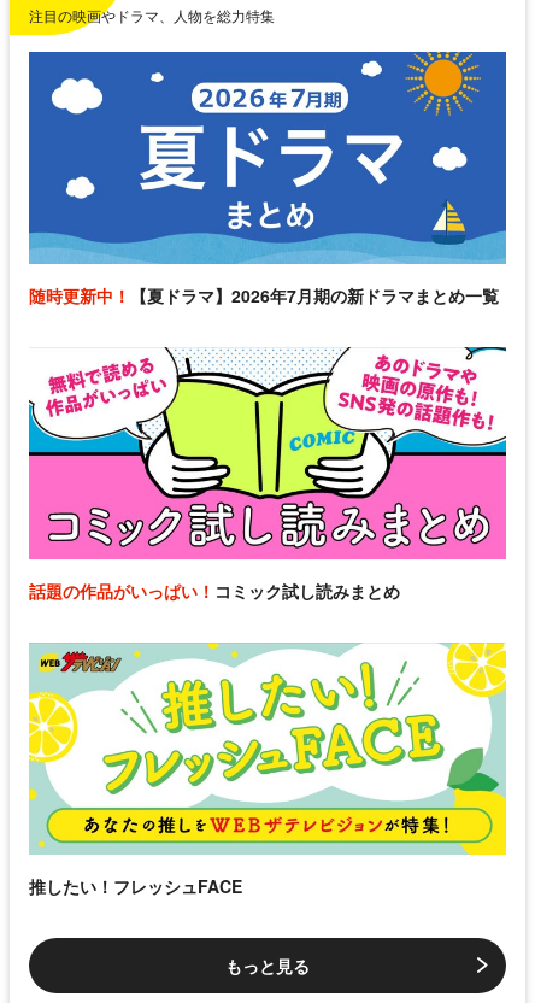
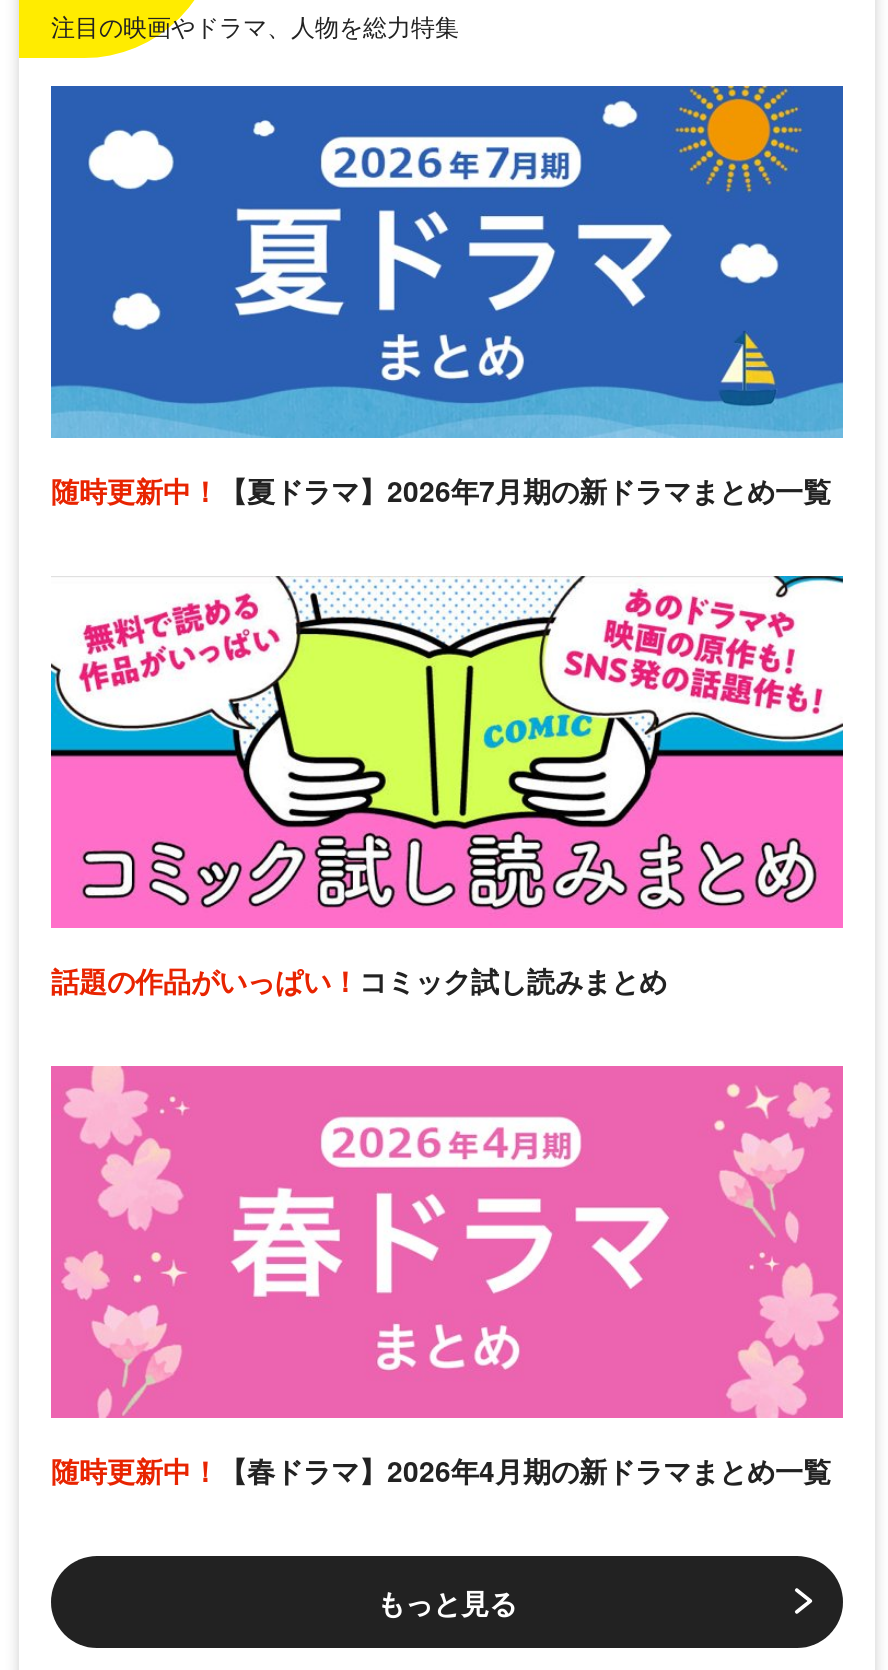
- [image]
- 推したい！フレッシュFACE
+ [image]
+ 随時更新中！【春ドラマ】2026年4月期の新ドラマまとめ一覧
